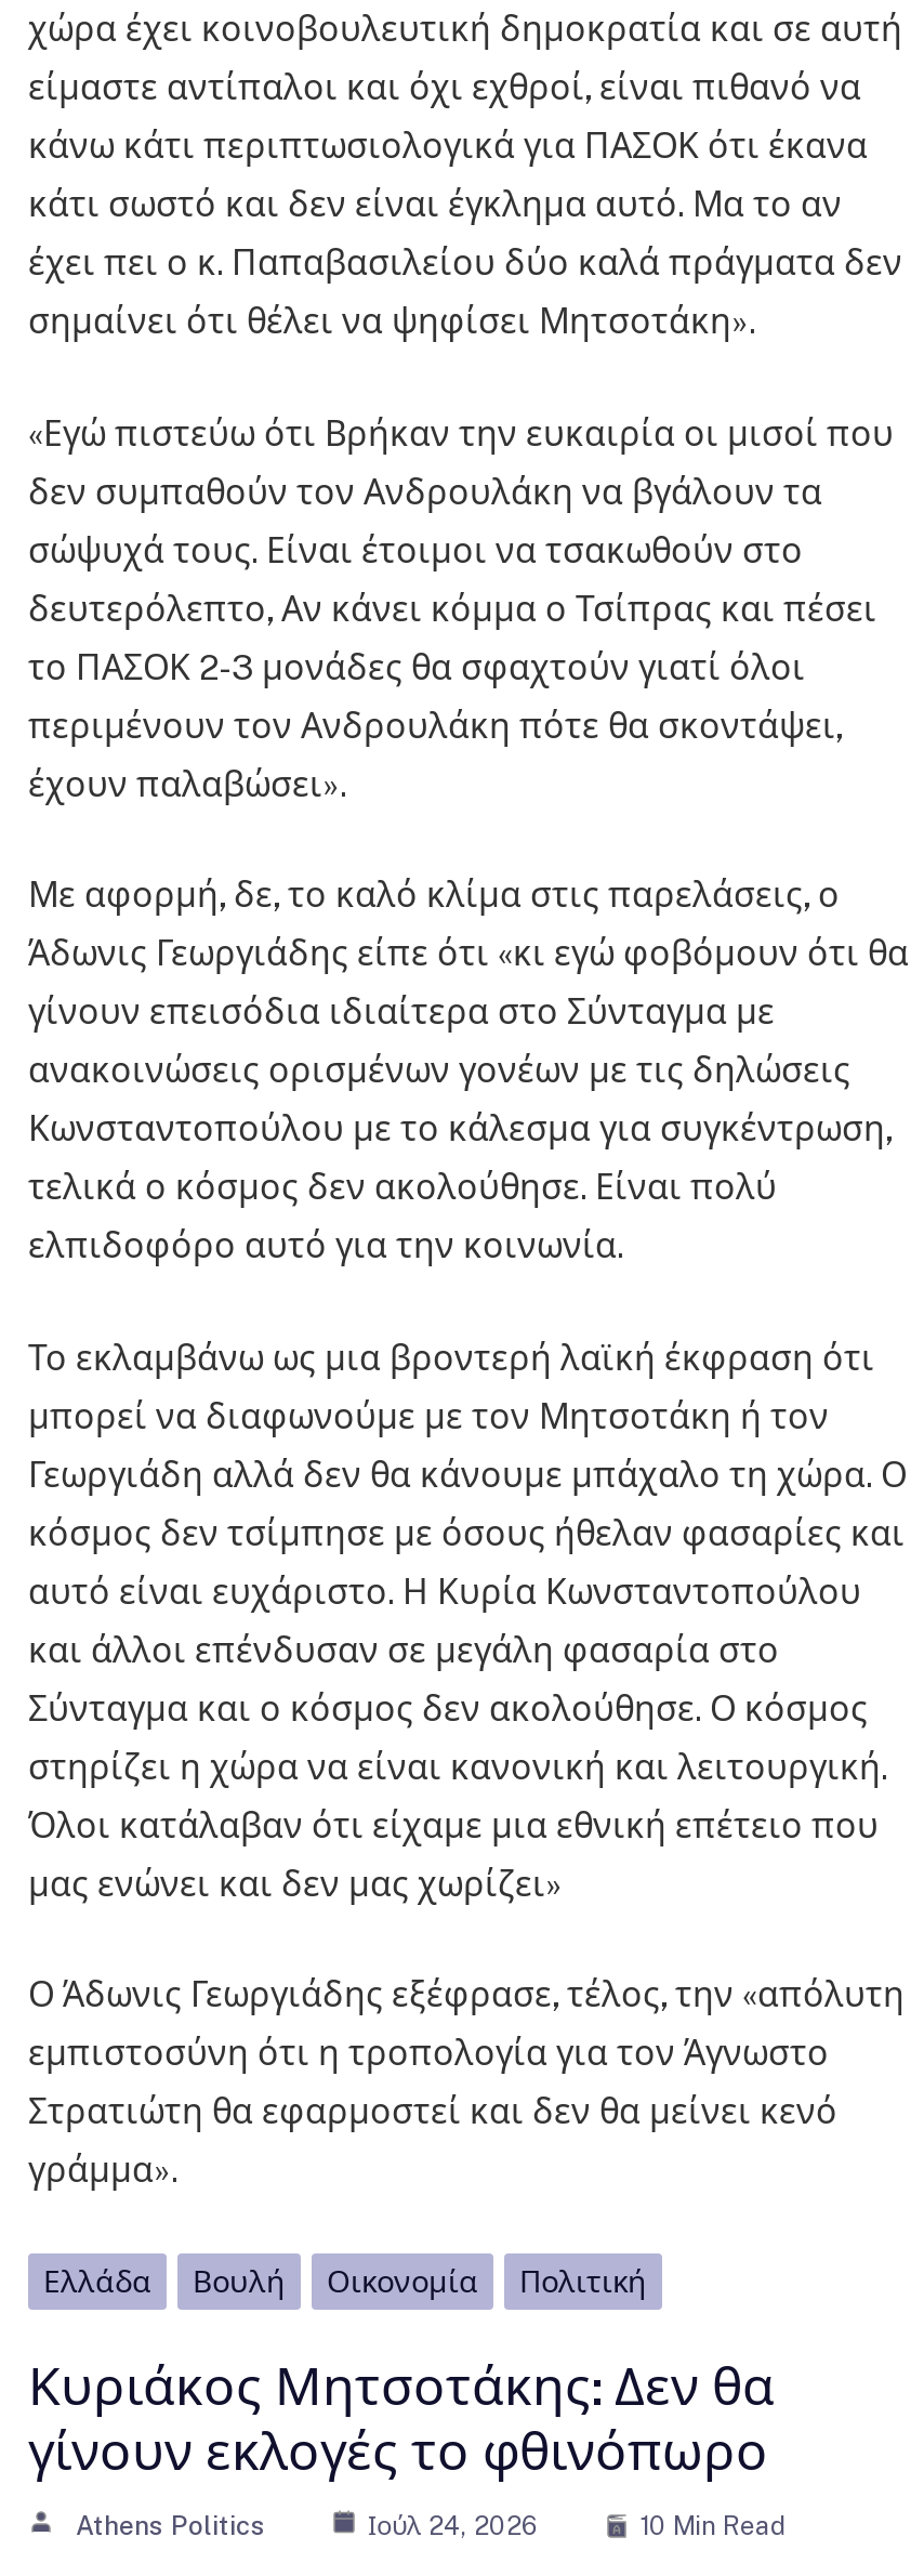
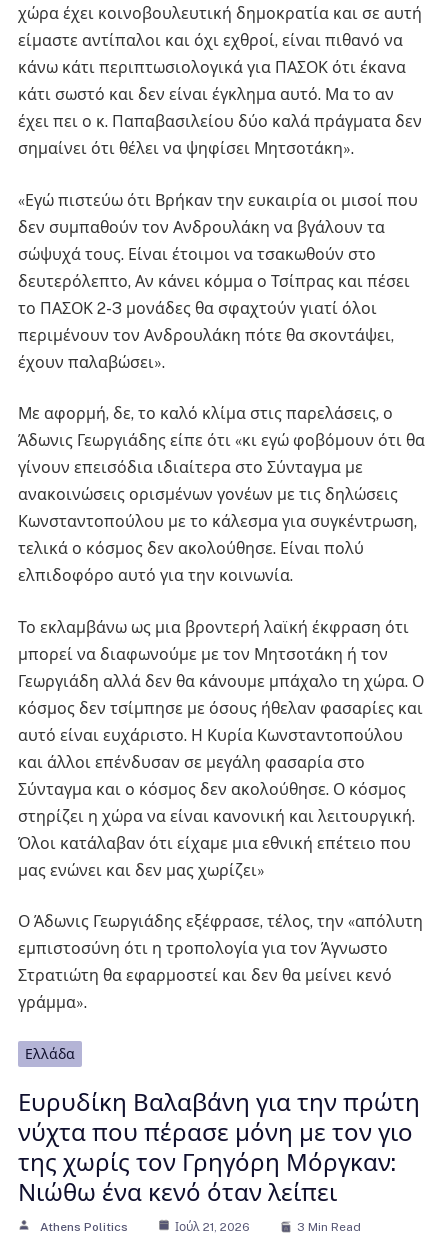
- Βουλή
- Οικονομία
- Πολιτική
- Κυριάκος Μητσοτάκης: Δεν θα
- γίνουν εκλογές το φθινόπωρο
+ Ευρυδίκη Βαλαβάνη για την πρώτη
+ νύχτα που πέρασε μόνη με τον γιο
+ της χωρίς τον Γρηγόρη Μόργκαν:
+ Νιώθω ένα κενό όταν λείπει

- Ιούλ 24, 2026
- 10 Min Read
+ Ιούλ 21, 2026
+ 3 Min Read
